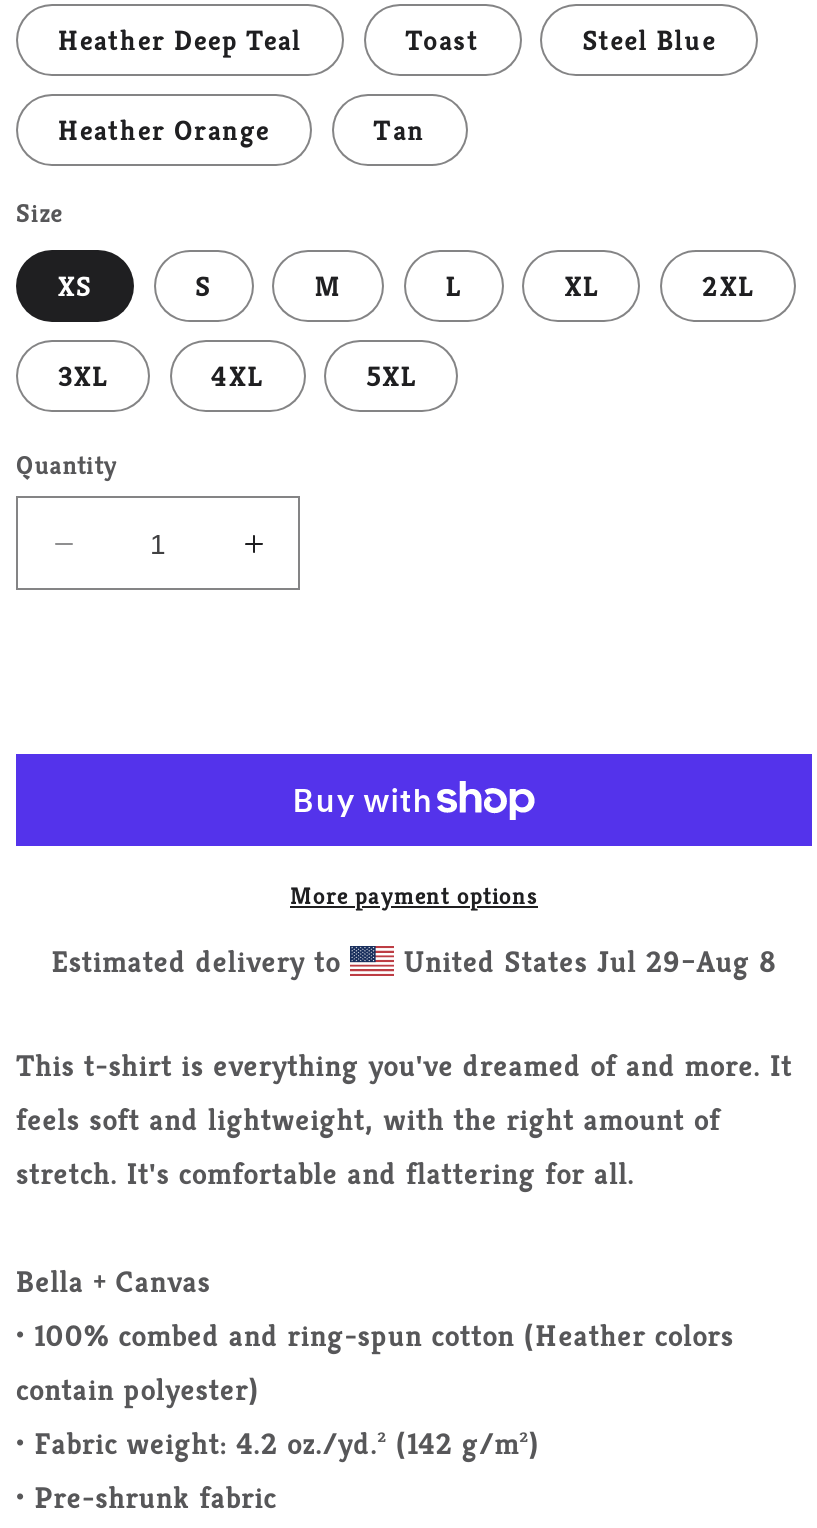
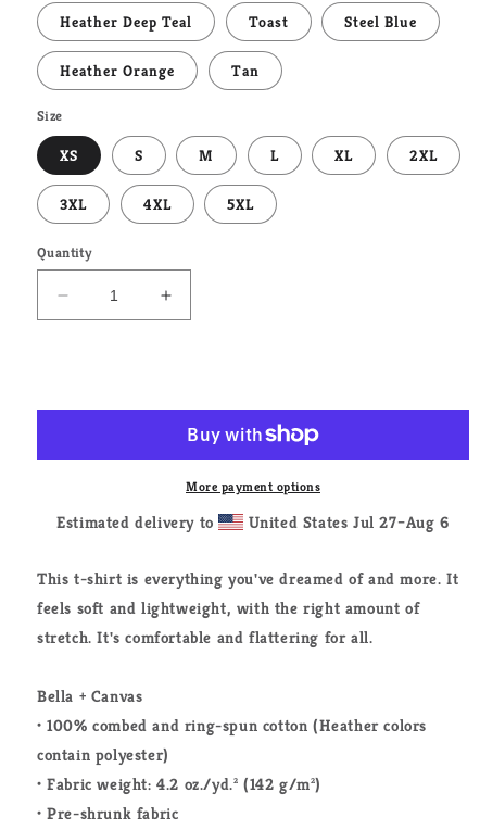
- United States Jul 29–Aug 8
+ United States Jul 27–Aug 6
